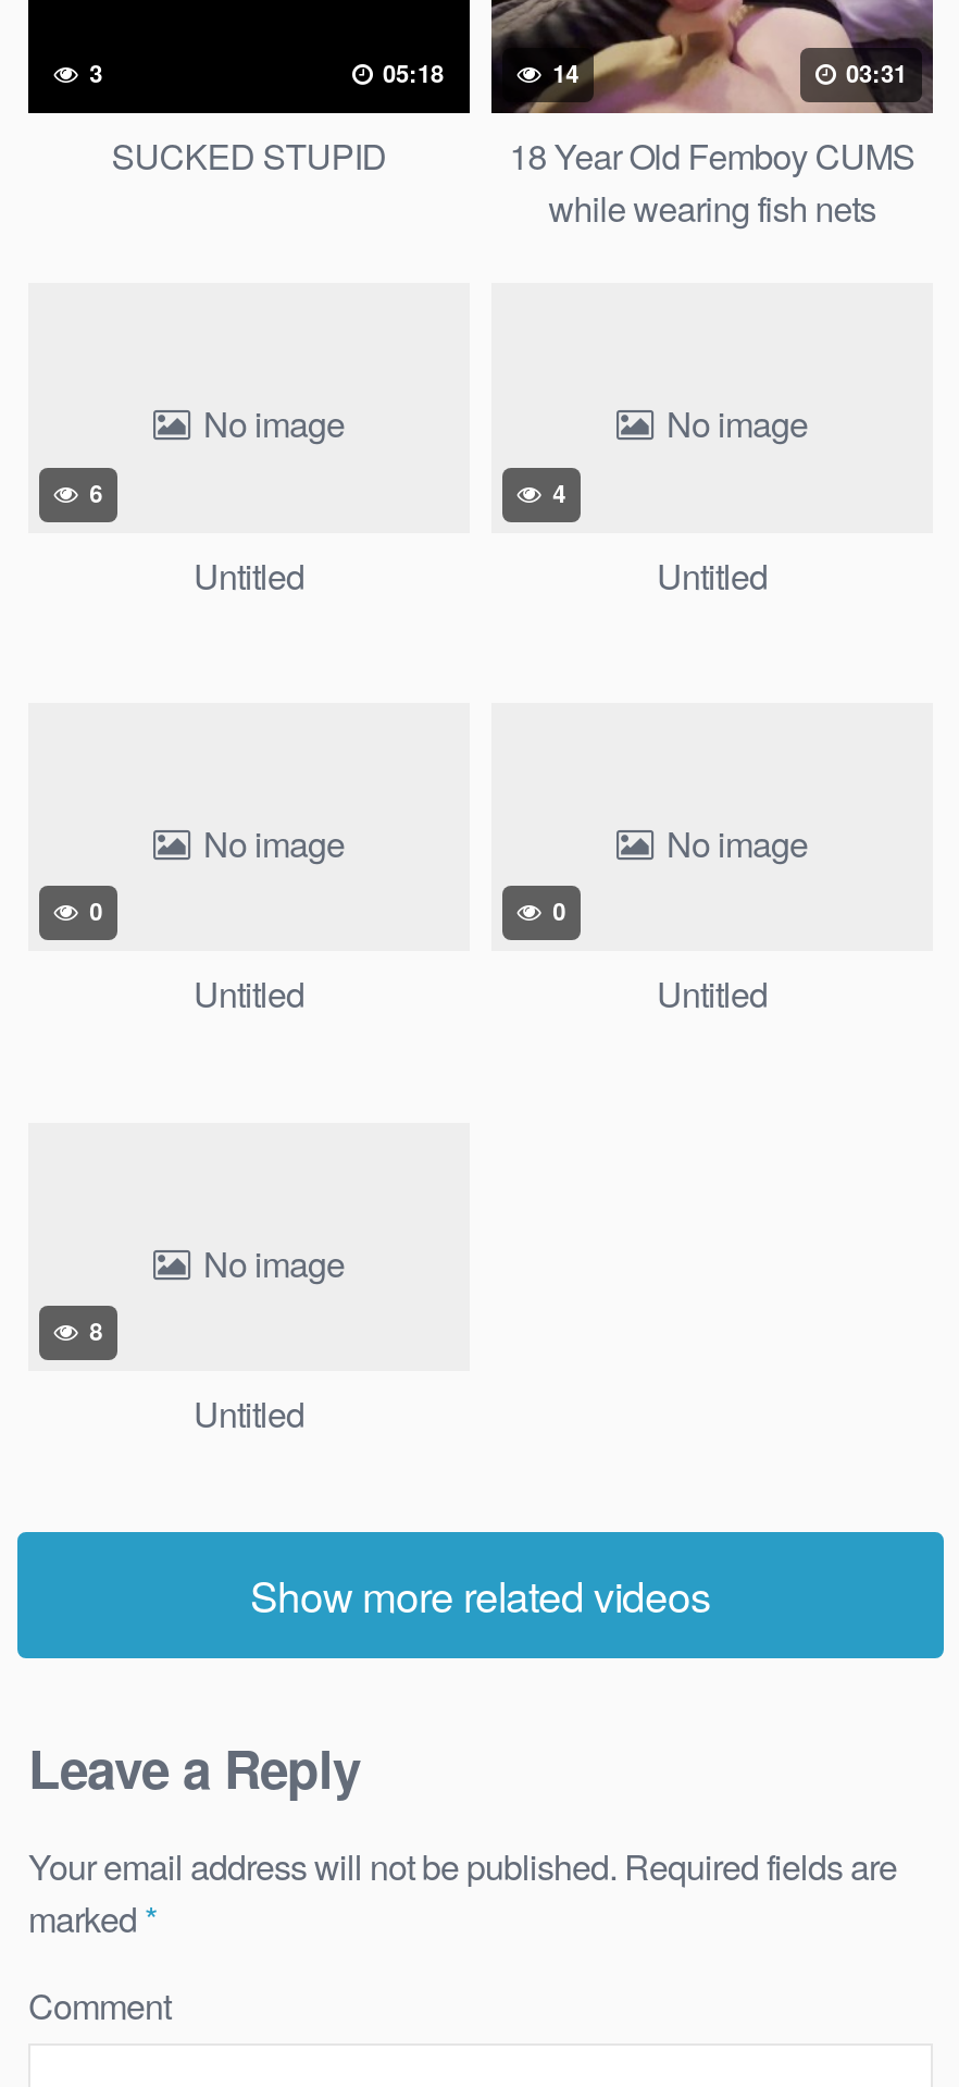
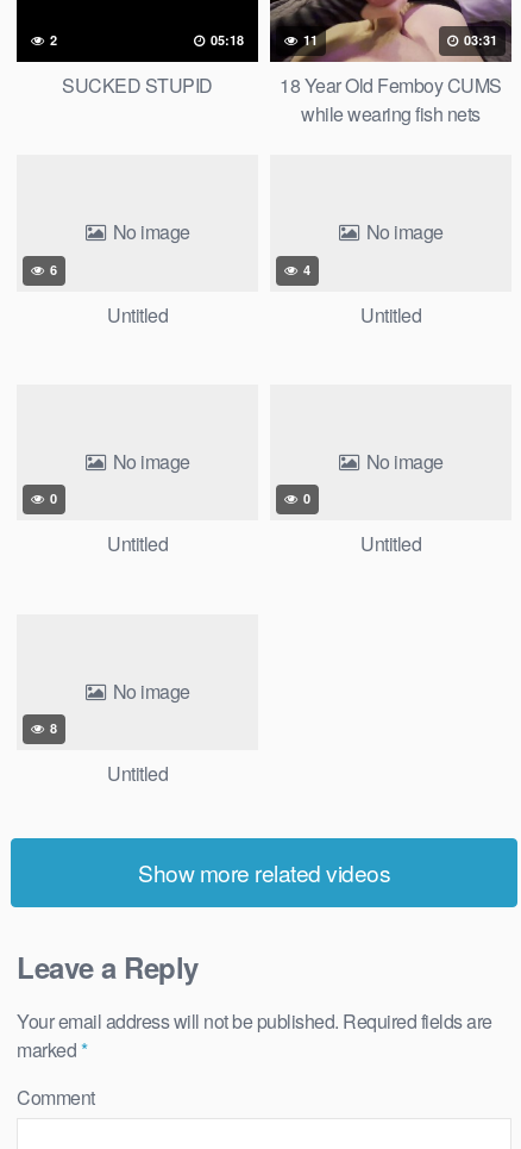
- 3
+ 2

- 14
+ 11
